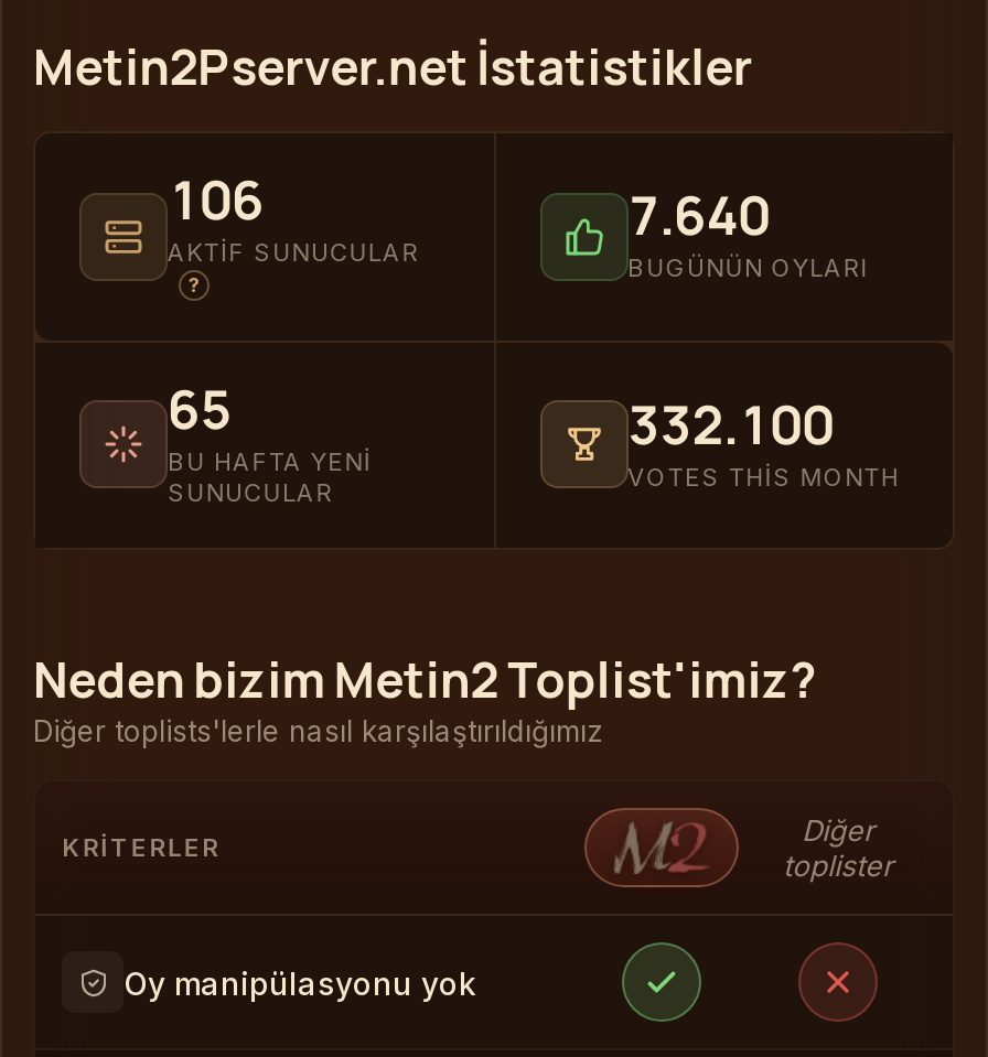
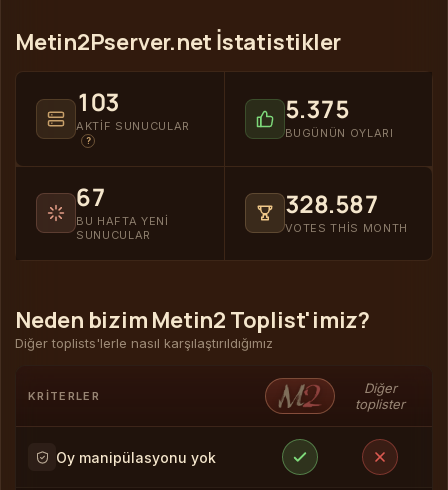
- 106
+ 103

- 7.640
+ 5.375

- 65
+ 67

- 332.100
+ 328.587
